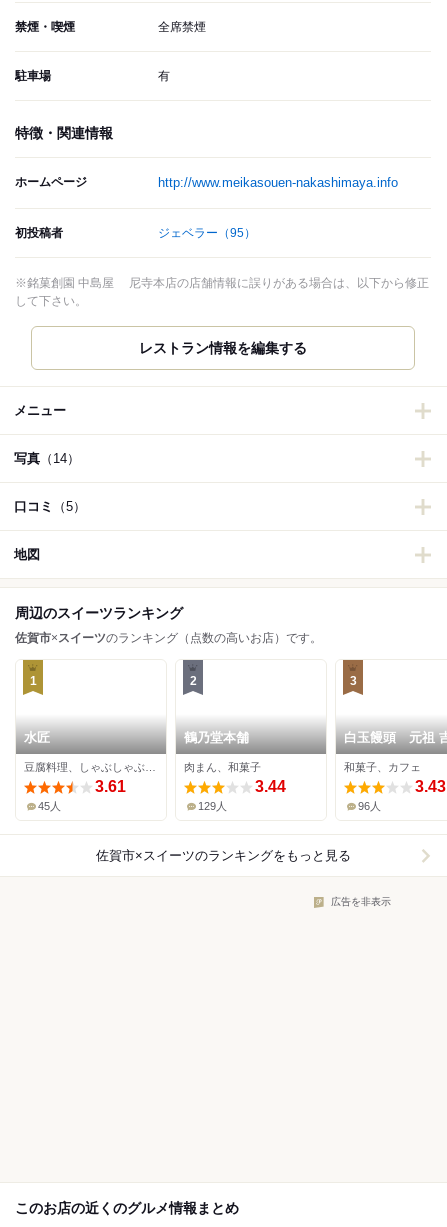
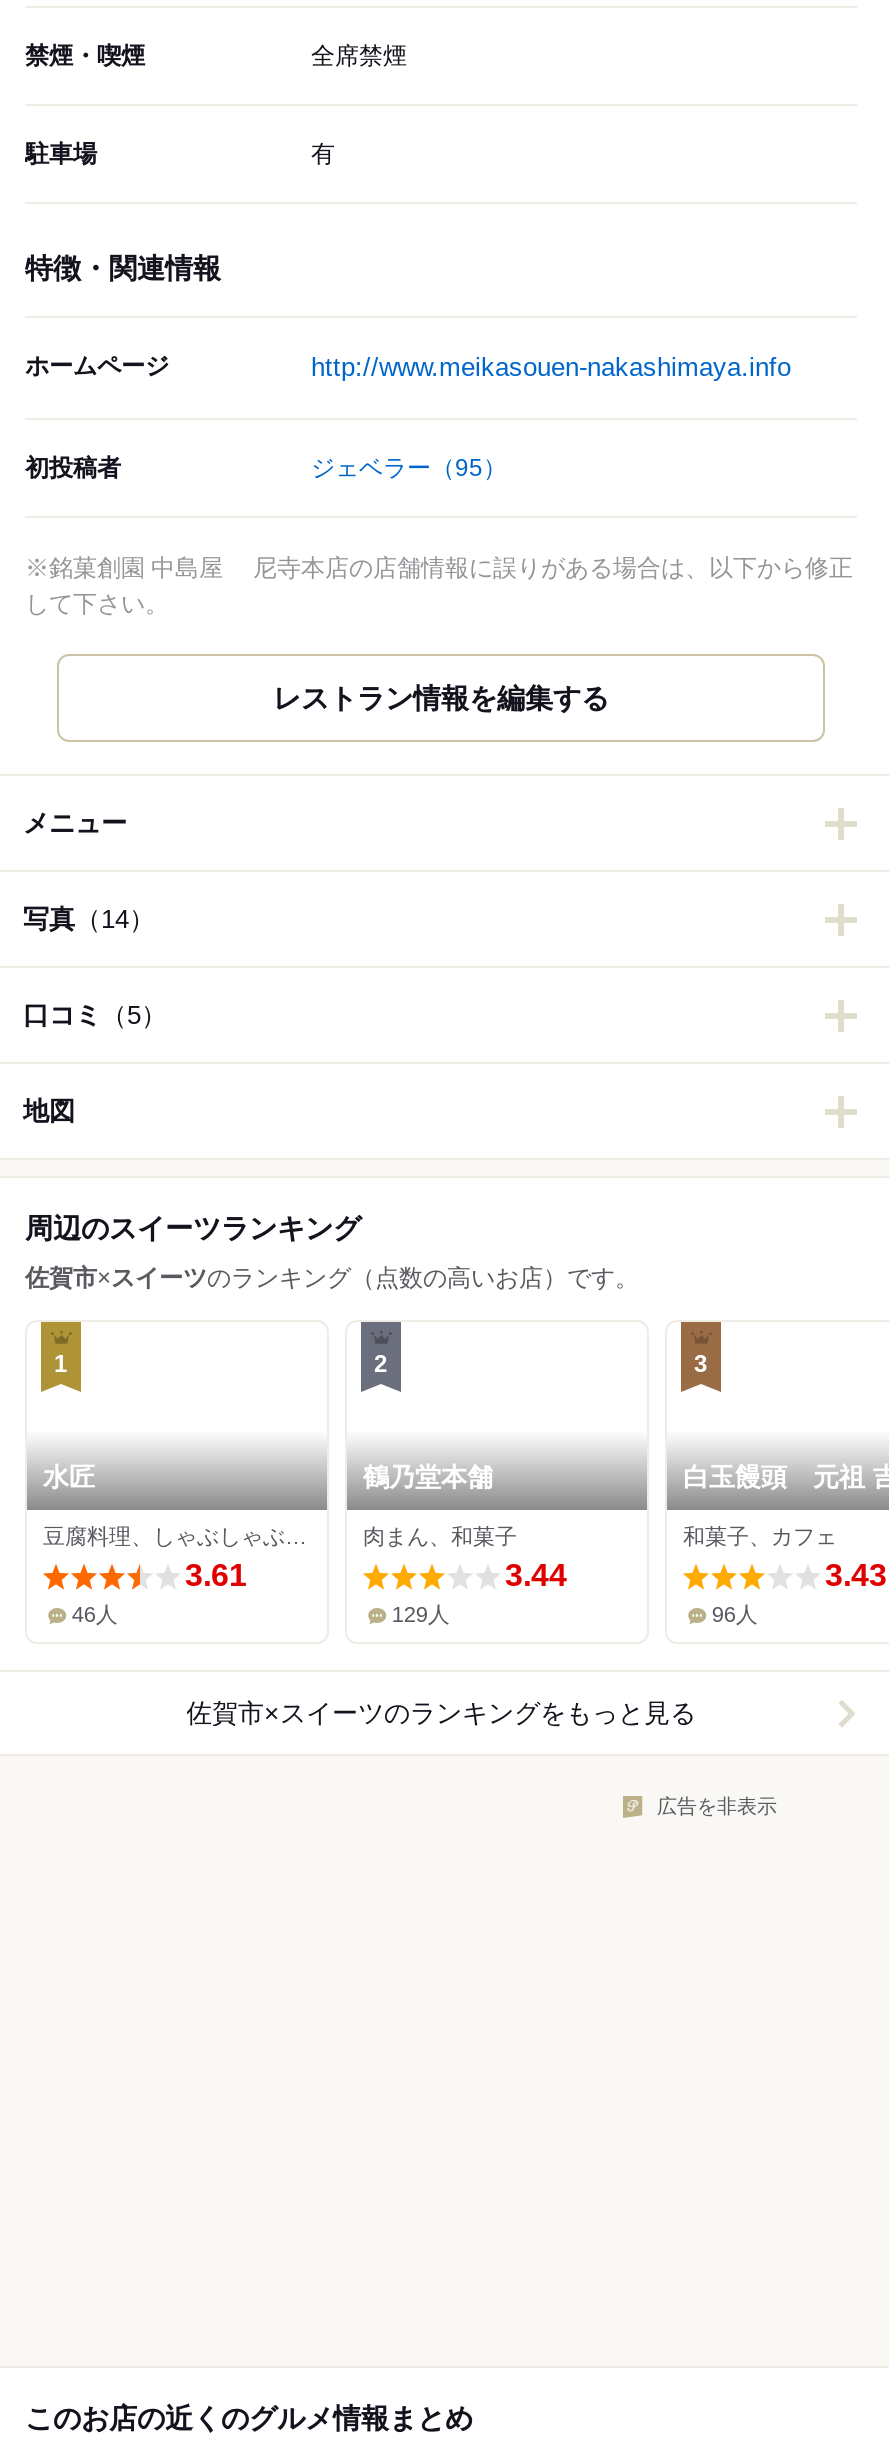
- 45人
+ 46人
